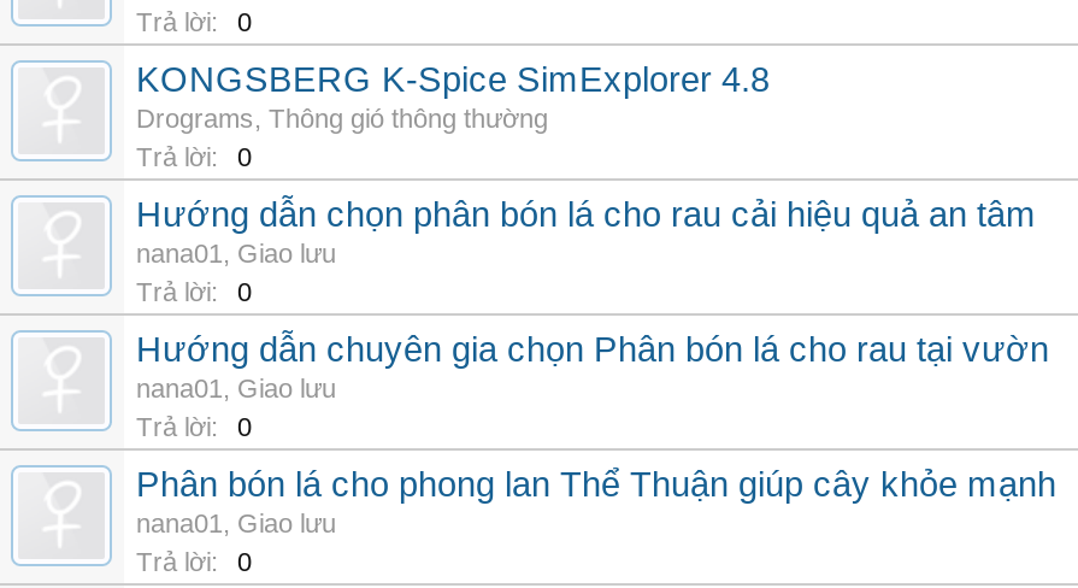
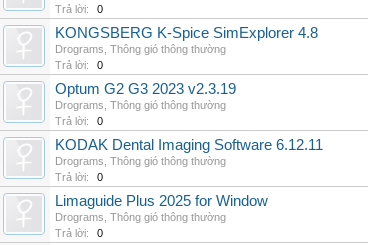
- Hướng dẫn chọn phân bón lá cho rau cải hiệu quả an tâm
- nana01, Giao lưu
+ Optum G2 G3 2023 v2.3.19
+ Drograms, Thông gió thông thường

- Hướng dẫn chuyên gia chọn Phân bón lá cho rau tại vườn
- nana01, Giao lưu
+ KODAK Dental Imaging Software 6.12.11
+ Drograms, Thông gió thông thường

- Phân bón lá cho phong lan Thể Thuận giúp cây khỏe mạnh
- nana01, Giao lưu
+ Limaguide Plus 2025 for Window
+ Drograms, Thông gió thông thường
